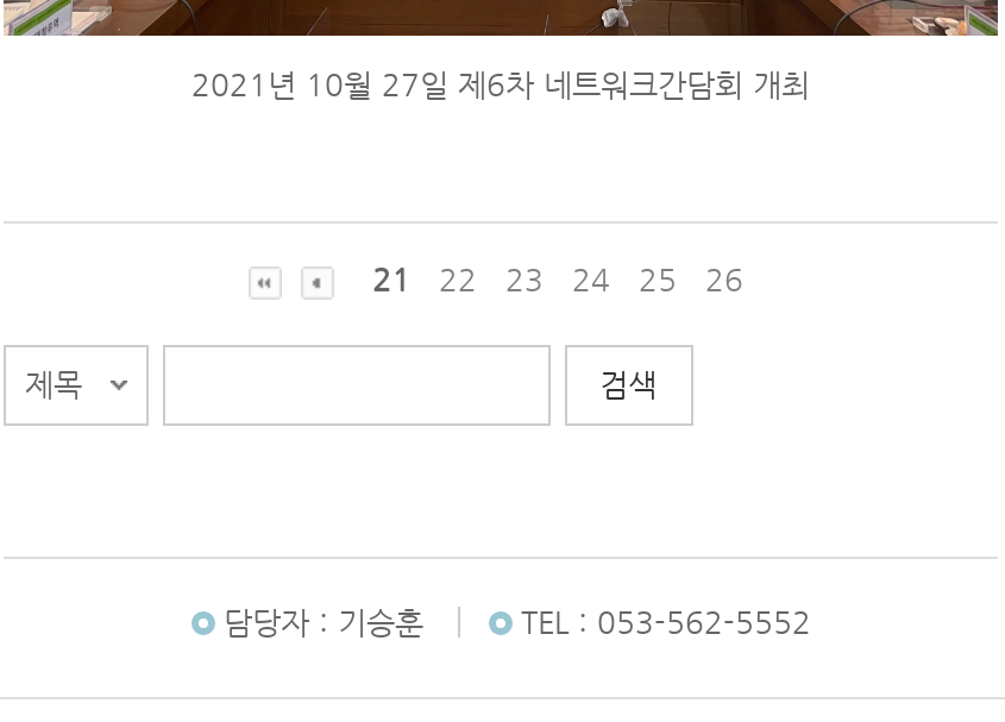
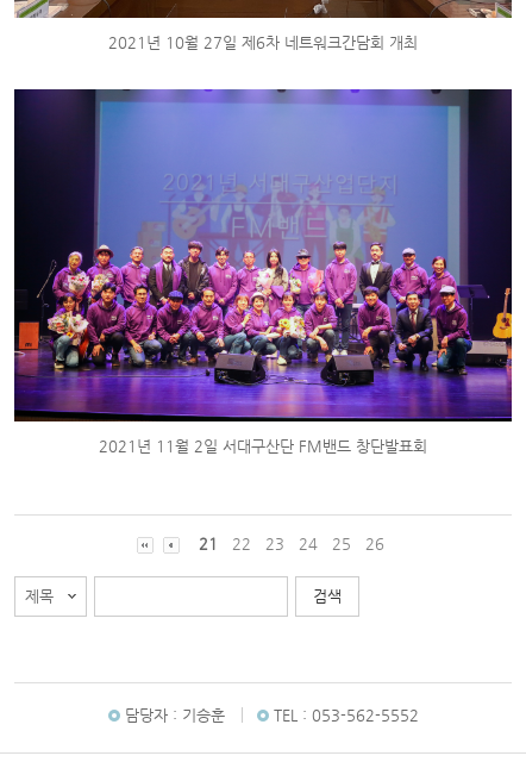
+ [image]
+ 2021년 11월 2일 서대구산단 FM밴드 창단발표회
